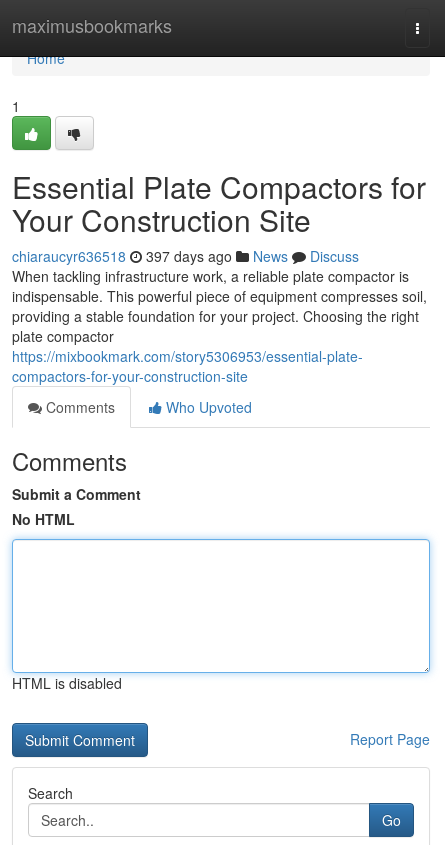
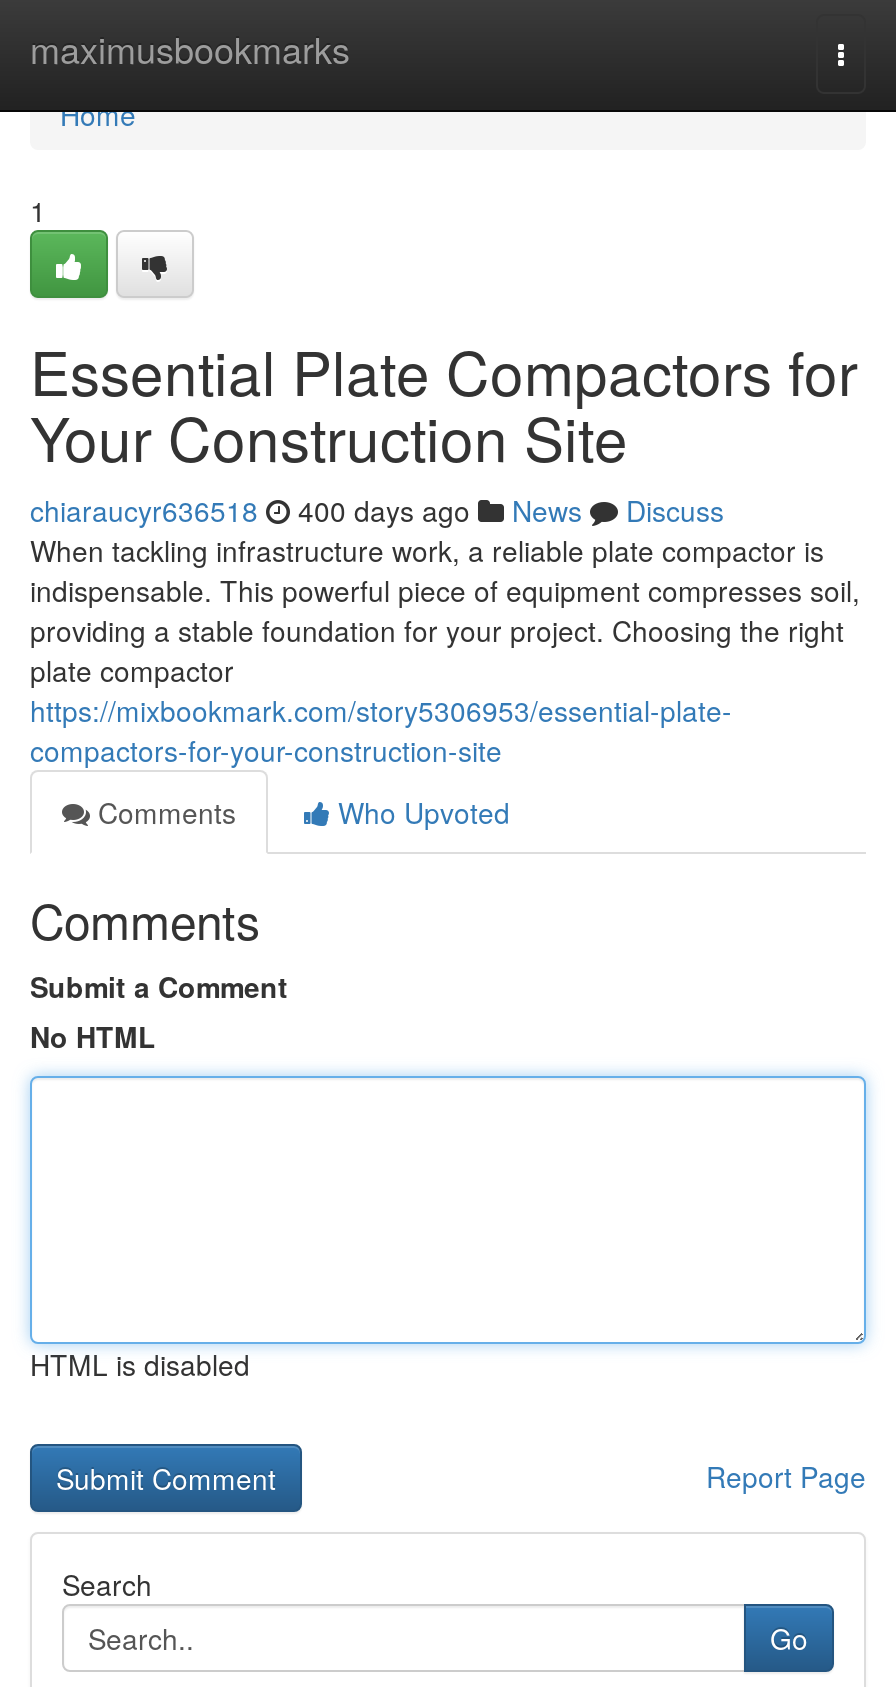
- chiaraucyr636518 397 days ago News Discuss
+ chiaraucyr636518 400 days ago News Discuss
